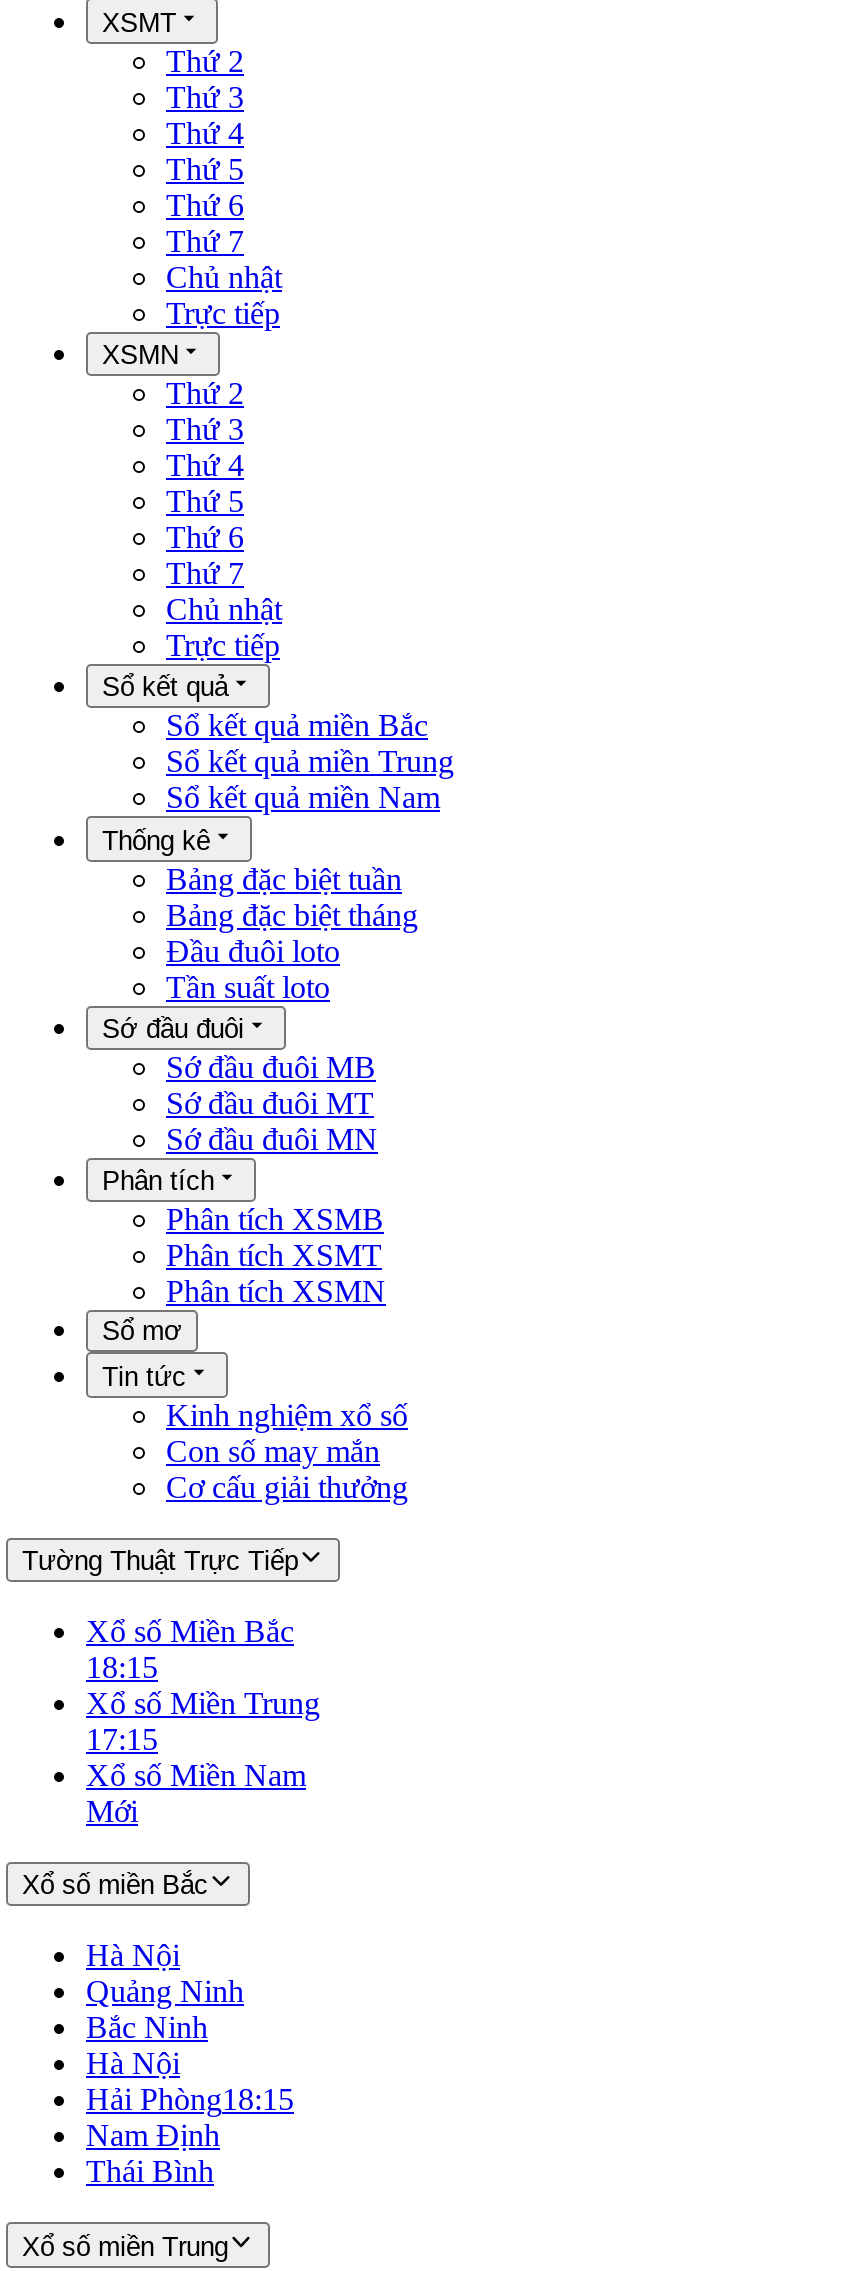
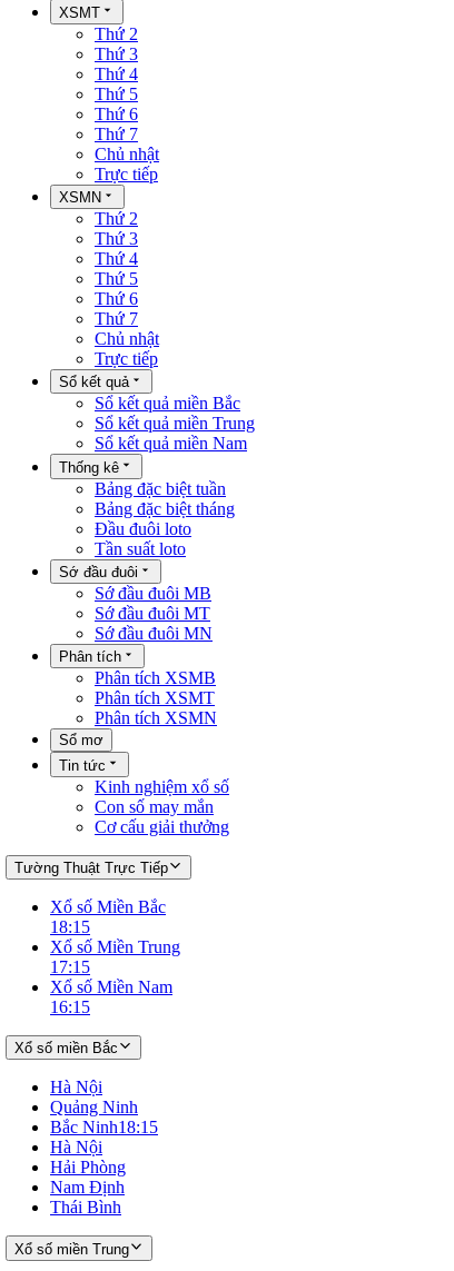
- Mới
+ 16:15

- Bắc Ninh
+ Bắc Ninh18:15

- Hải Phòng18:15
+ Hải Phòng
